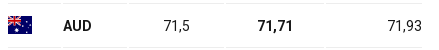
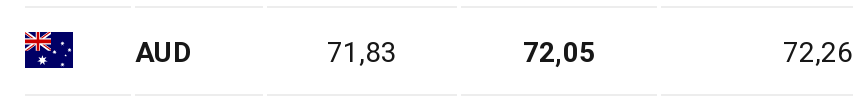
- 71,5
+ 71,83

- 71,71
+ 72,05

- 71,93
+ 72,26
